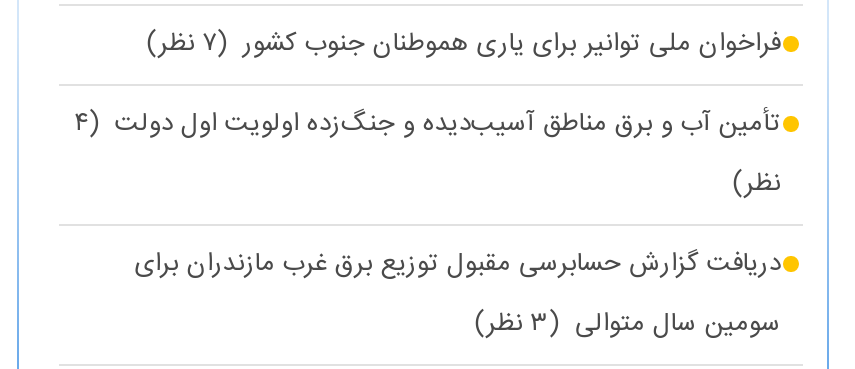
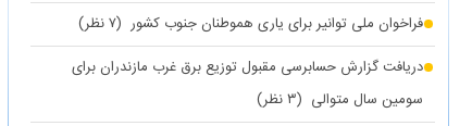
- تأمین آب و برق مناطق آسیب‌دیده و جنگ‌زده اولویت اول دولت (۴
- نظر)
